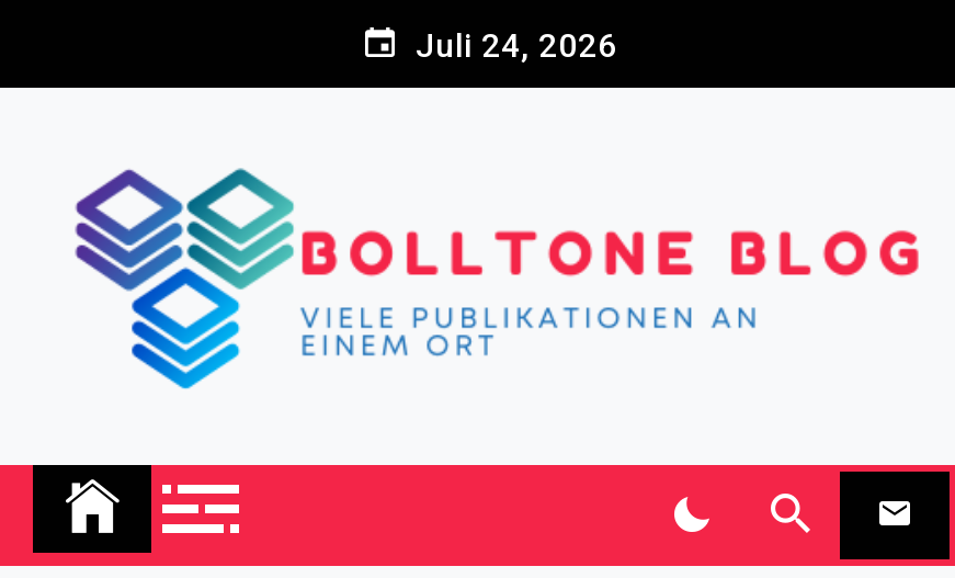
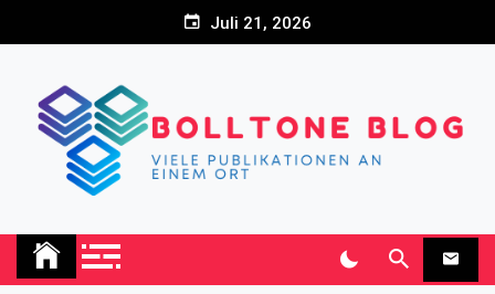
- Juli 24, 2026
+ Juli 21, 2026
